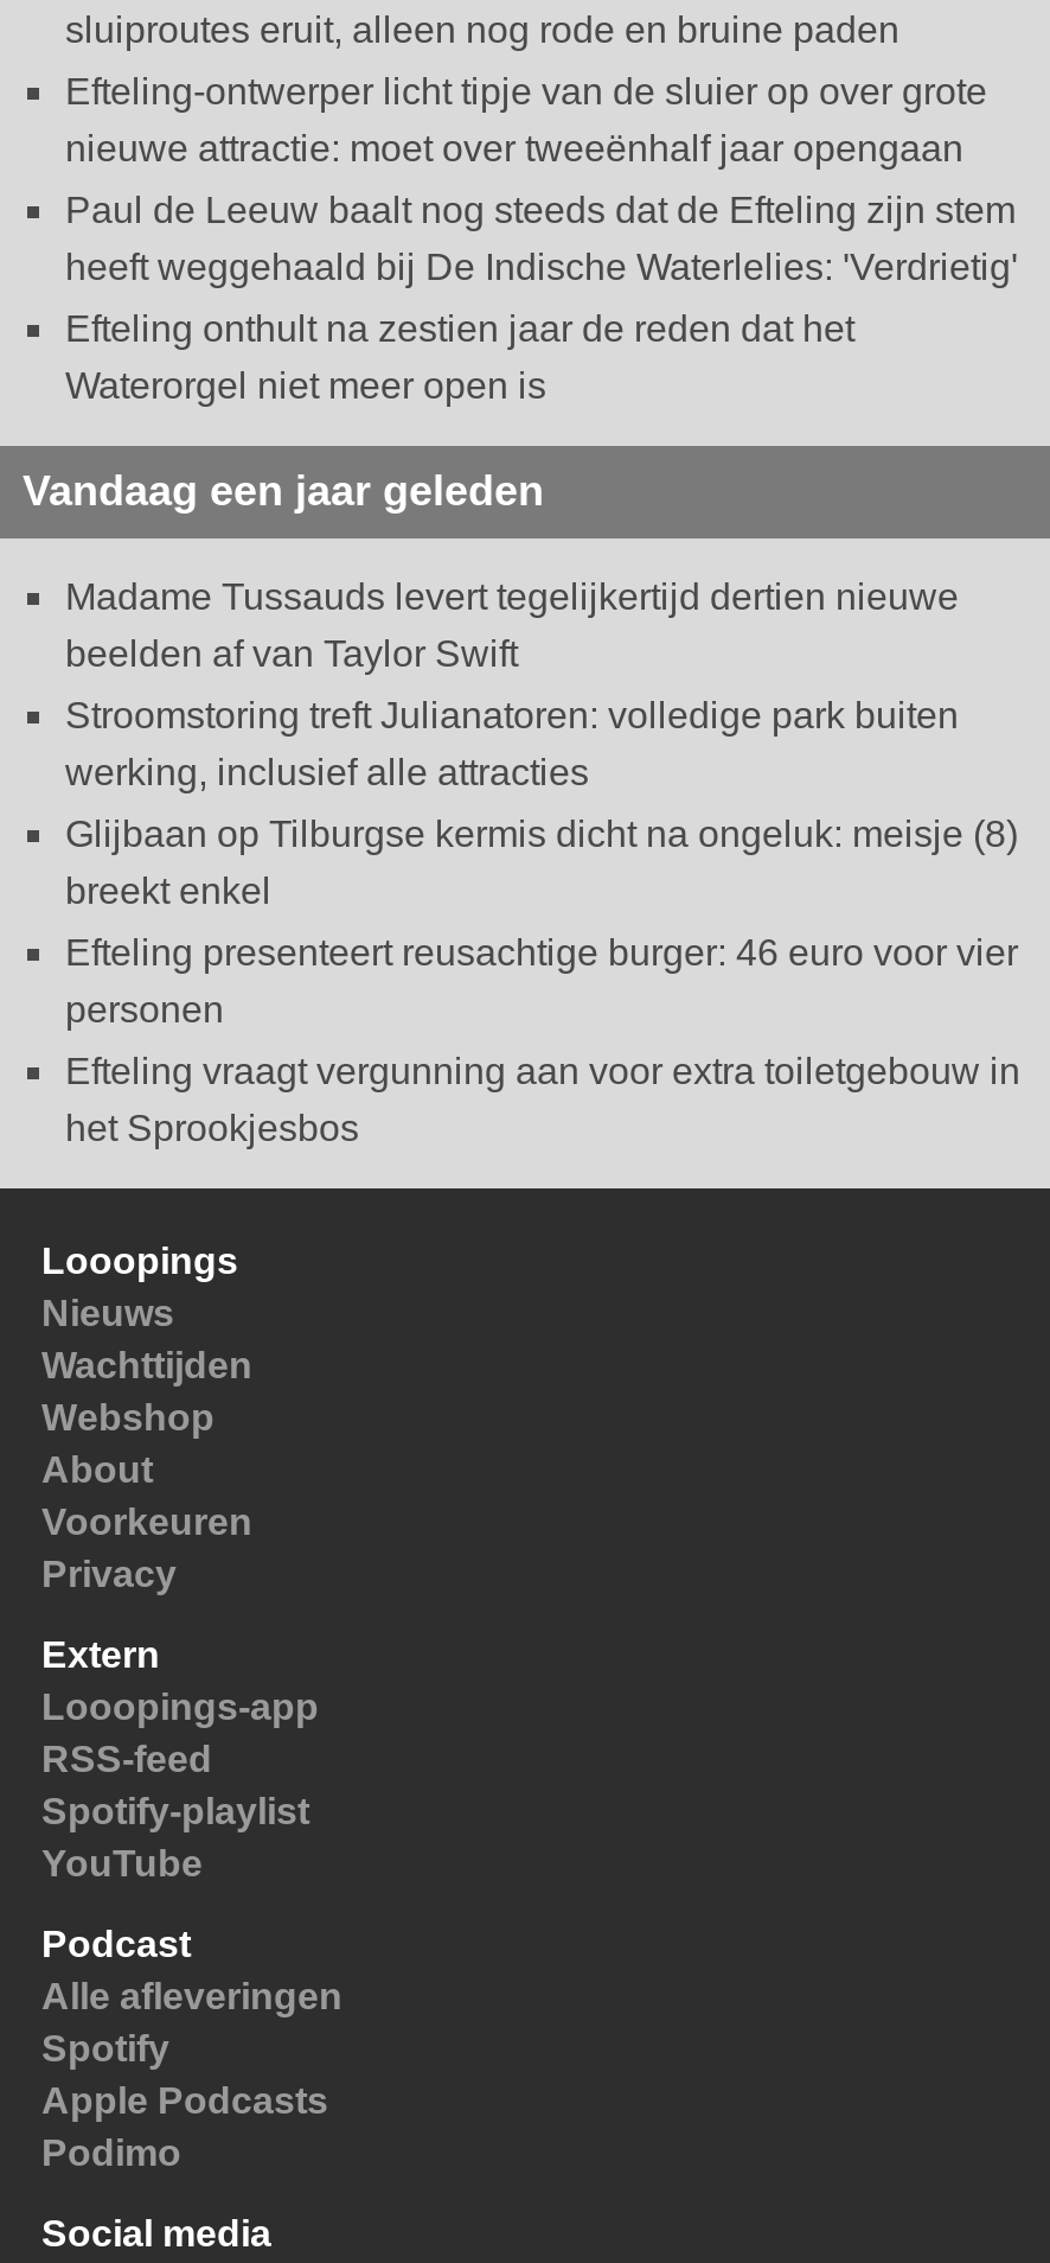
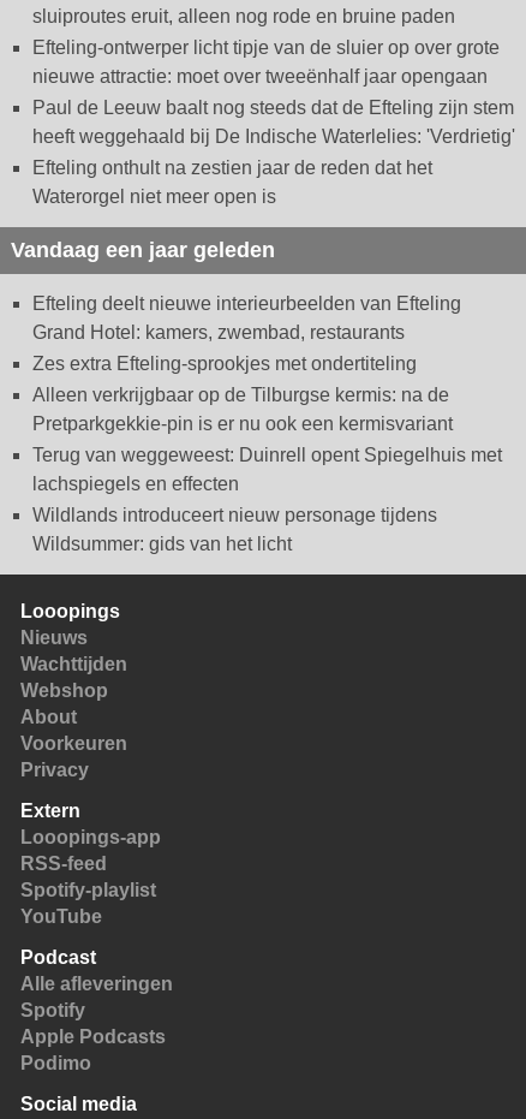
- Madame Tussauds levert tegelijkertijd dertien nieuwe
- beelden af van Taylor Swift
+ Efteling deelt nieuwe interieurbeelden van Efteling
+ Grand Hotel: kamers, zwembad, restaurants

- Stroomstoring treft Julianatoren: volledige park buiten
- werking, inclusief alle attracties
+ Zes extra Efteling-sprookjes met ondertiteling

- Glijbaan op Tilburgse kermis dicht na ongeluk: meisje (8)
- breekt enkel
+ Alleen verkrijgbaar op de Tilburgse kermis: na de
+ Pretparkgekkie-pin is er nu ook een kermisvariant

- Efteling presenteert reusachtige burger: 46 euro voor vier
- personen
+ Terug van weggeweest: Duinrell opent Spiegelhuis met
+ lachspiegels en effecten

- Efteling vraagt vergunning aan voor extra toiletgebouw in
- het Sprookjesbos
+ Wildlands introduceert nieuw personage tijdens
+ Wildsummer: gids van het licht
